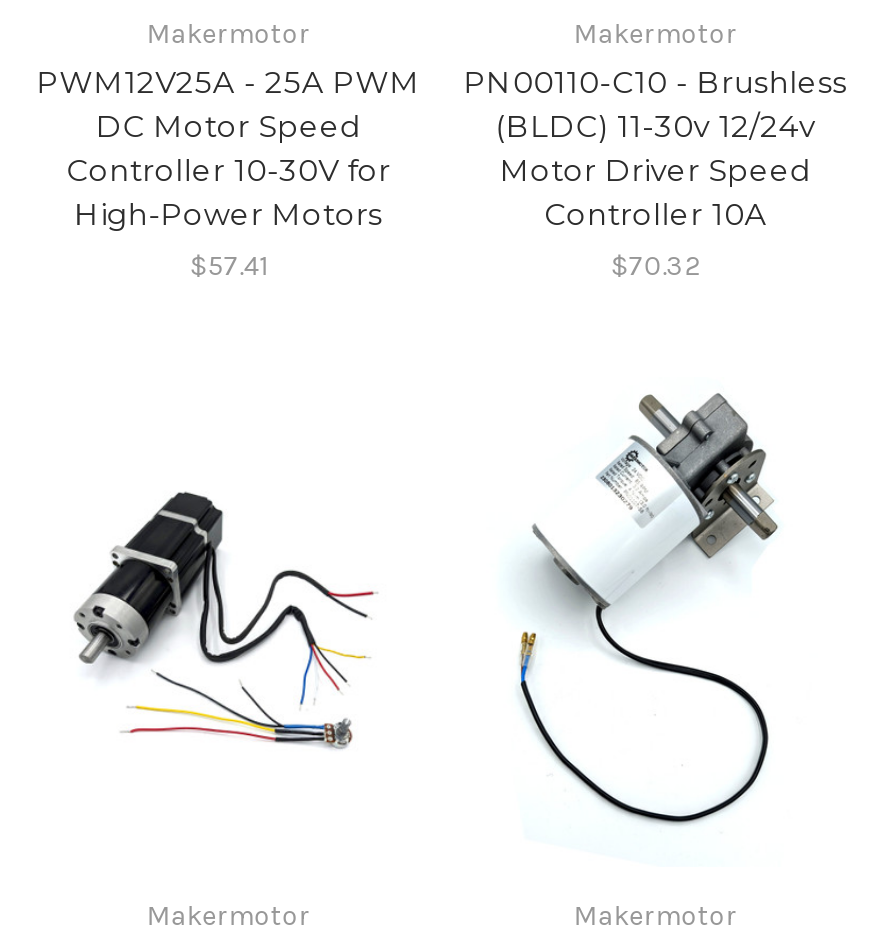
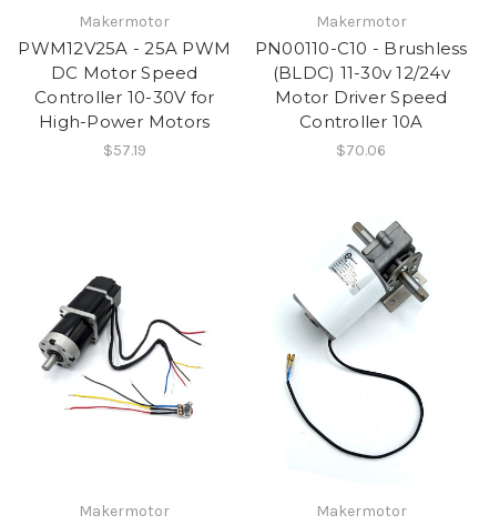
- $57.41
+ $57.19

- $70.32
+ $70.06
